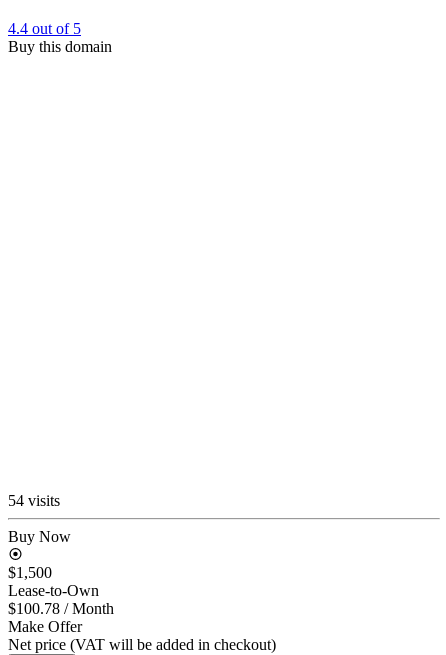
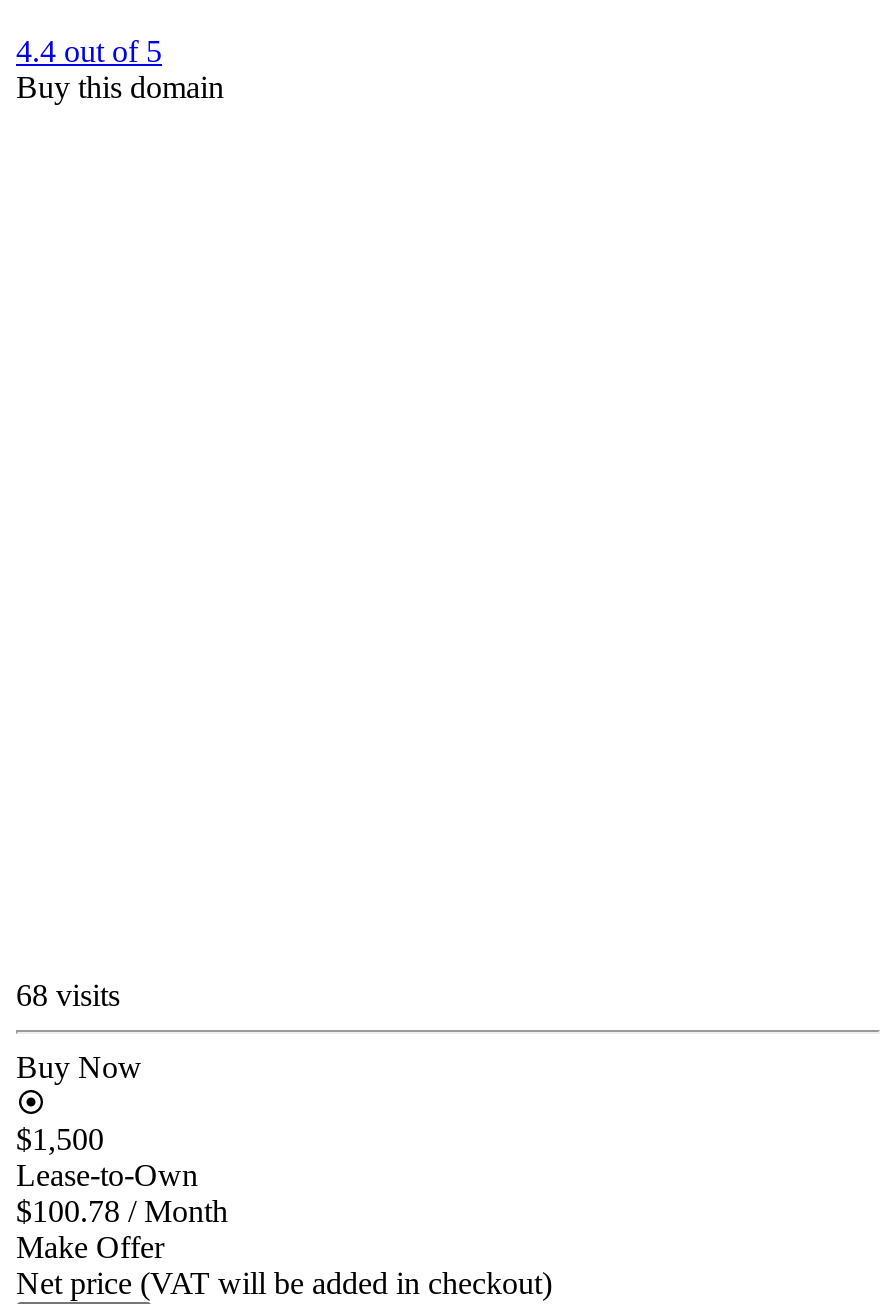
- 54 visits
+ 68 visits
